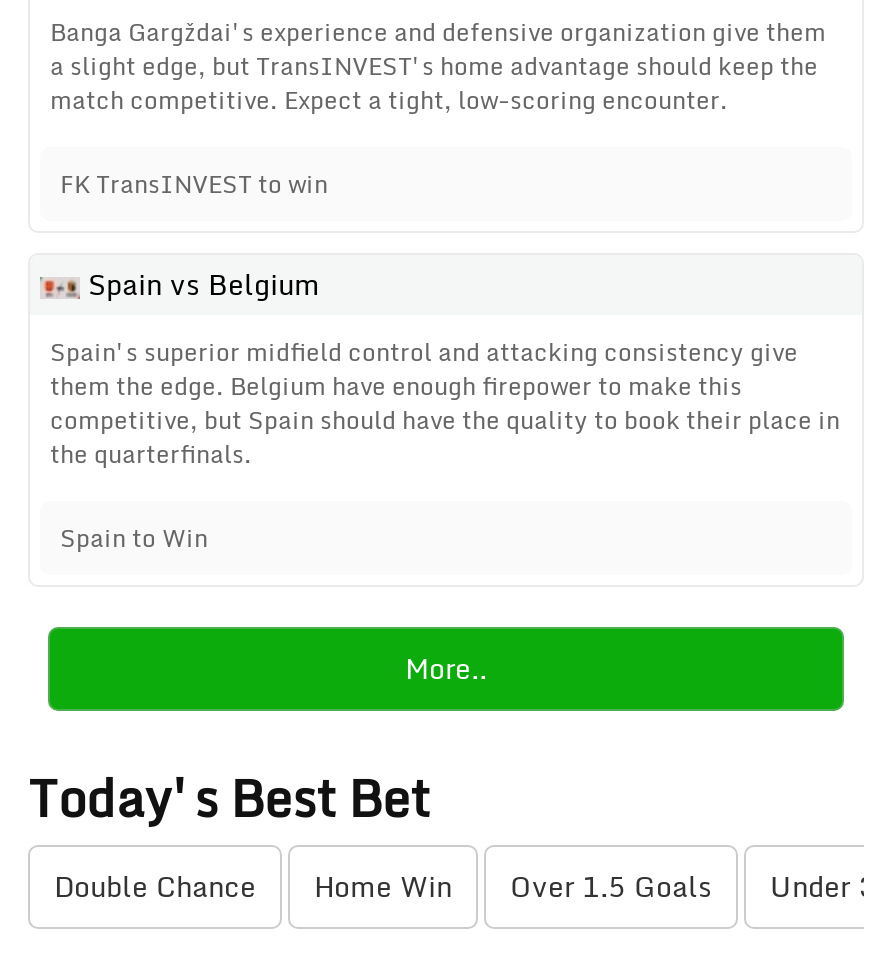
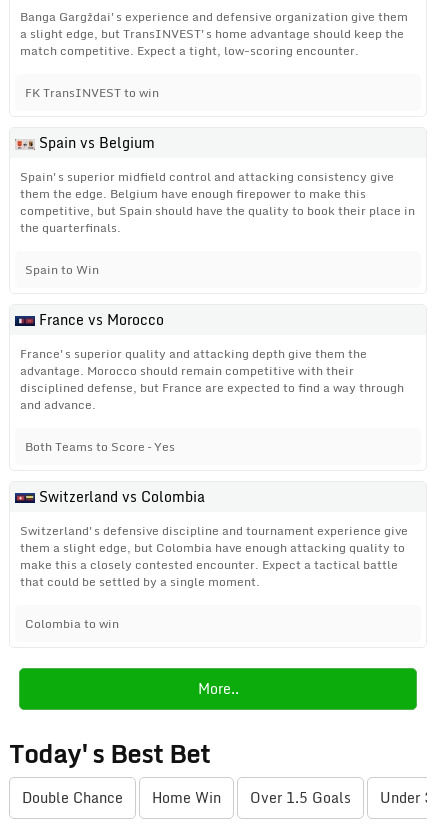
+ France vs Morocco
+ France's superior quality and attacking depth give them the
+ advantage. Morocco should remain competitive with their
+ disciplined defense, but France are expected to find a way through
+ and advance.
+ Both Teams to Score – Yes
+ Switzerland vs Colombia
+ Switzerland's defensive discipline and tournament experience give
+ them a slight edge, but Colombia have enough attacking quality to
+ make this a closely contested encounter. Expect a tactical battle
+ that could be settled by a single moment.
+ Colombia to win
